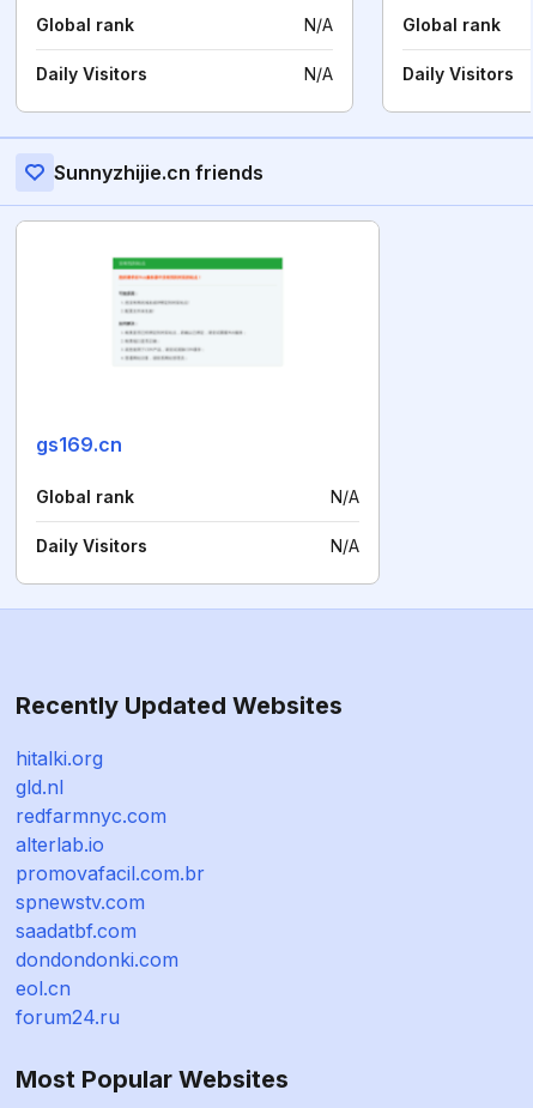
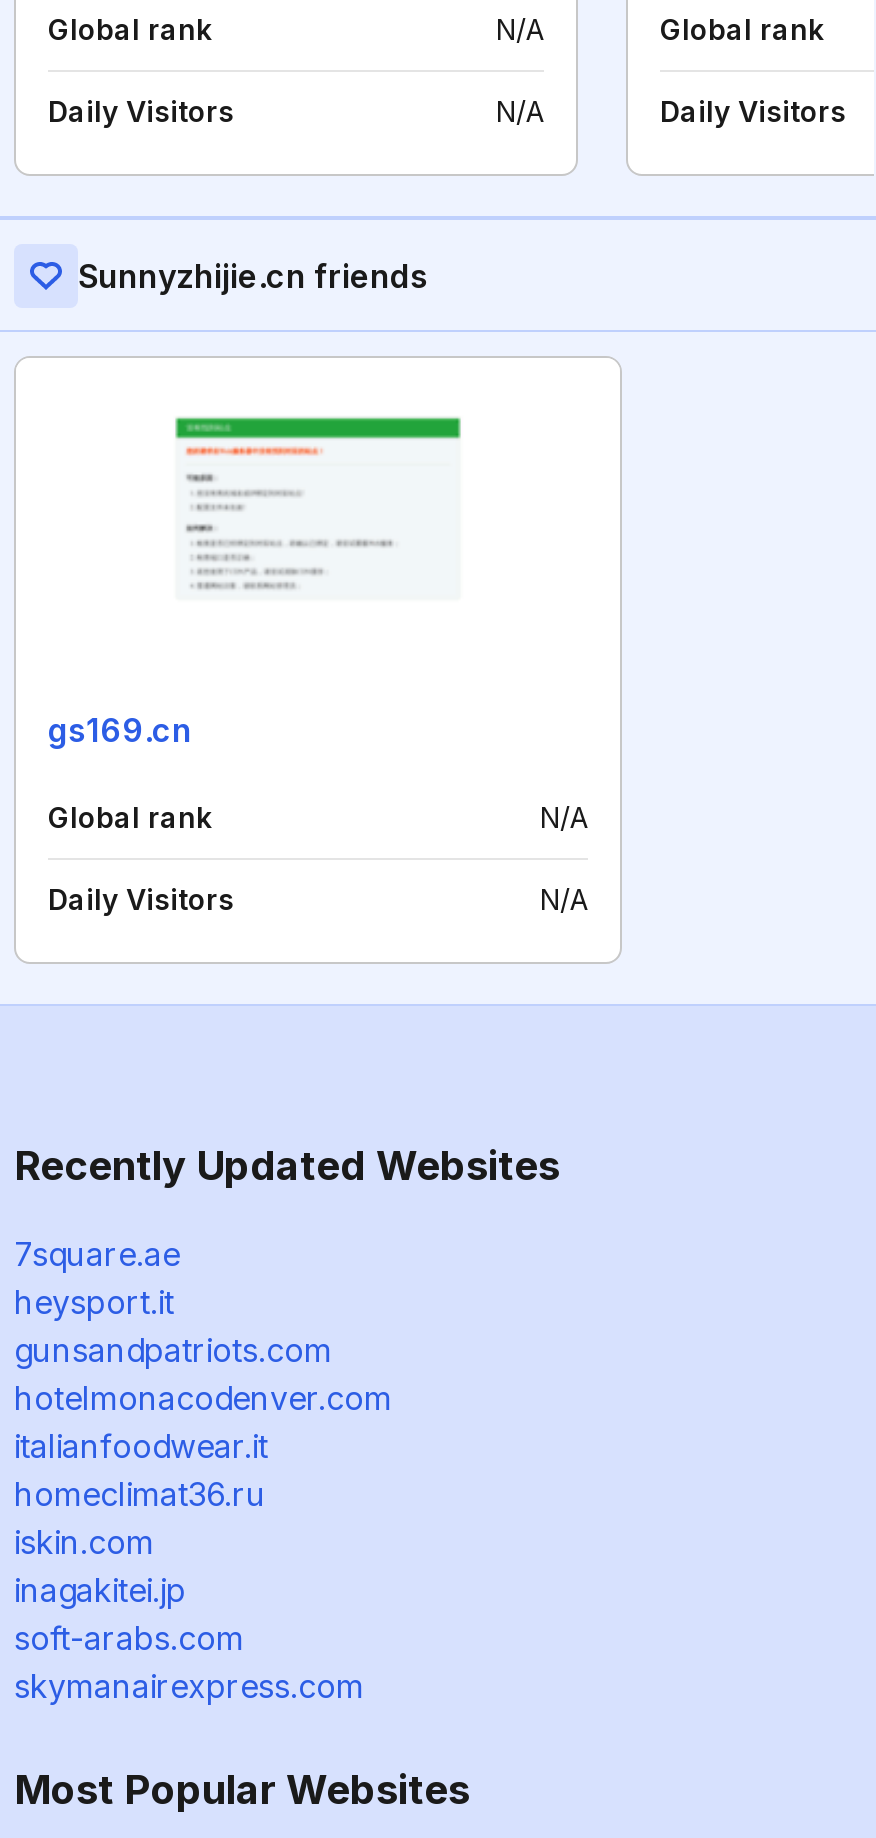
- hitalki.org
- gld.nl
- redfarmnyc.com
- alterlab.io
- promovafacil.com.br
- spnewstv.com
- saadatbf.com
- dondondonki.com
- eol.cn
- forum24.ru
+ 7square.ae
+ heysport.it
+ gunsandpatriots.com
+ hotelmonacodenver.com
+ italianfoodwear.it
+ homeclimat36.ru
+ iskin.com
+ inagakitei.jp
+ soft-arabs.com
+ skymanairexpress.com
